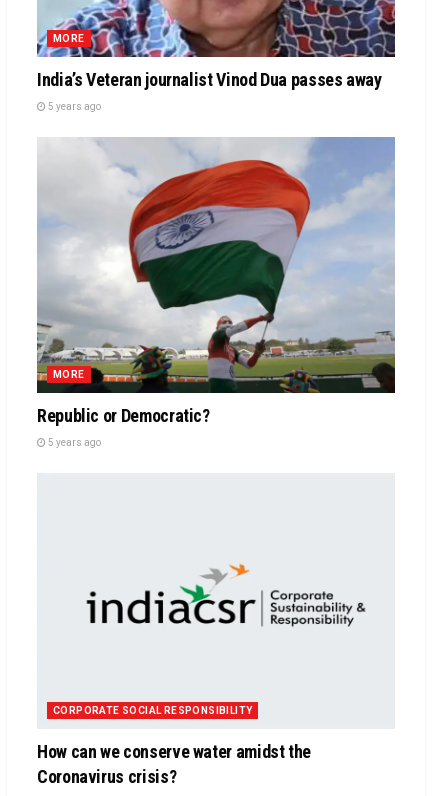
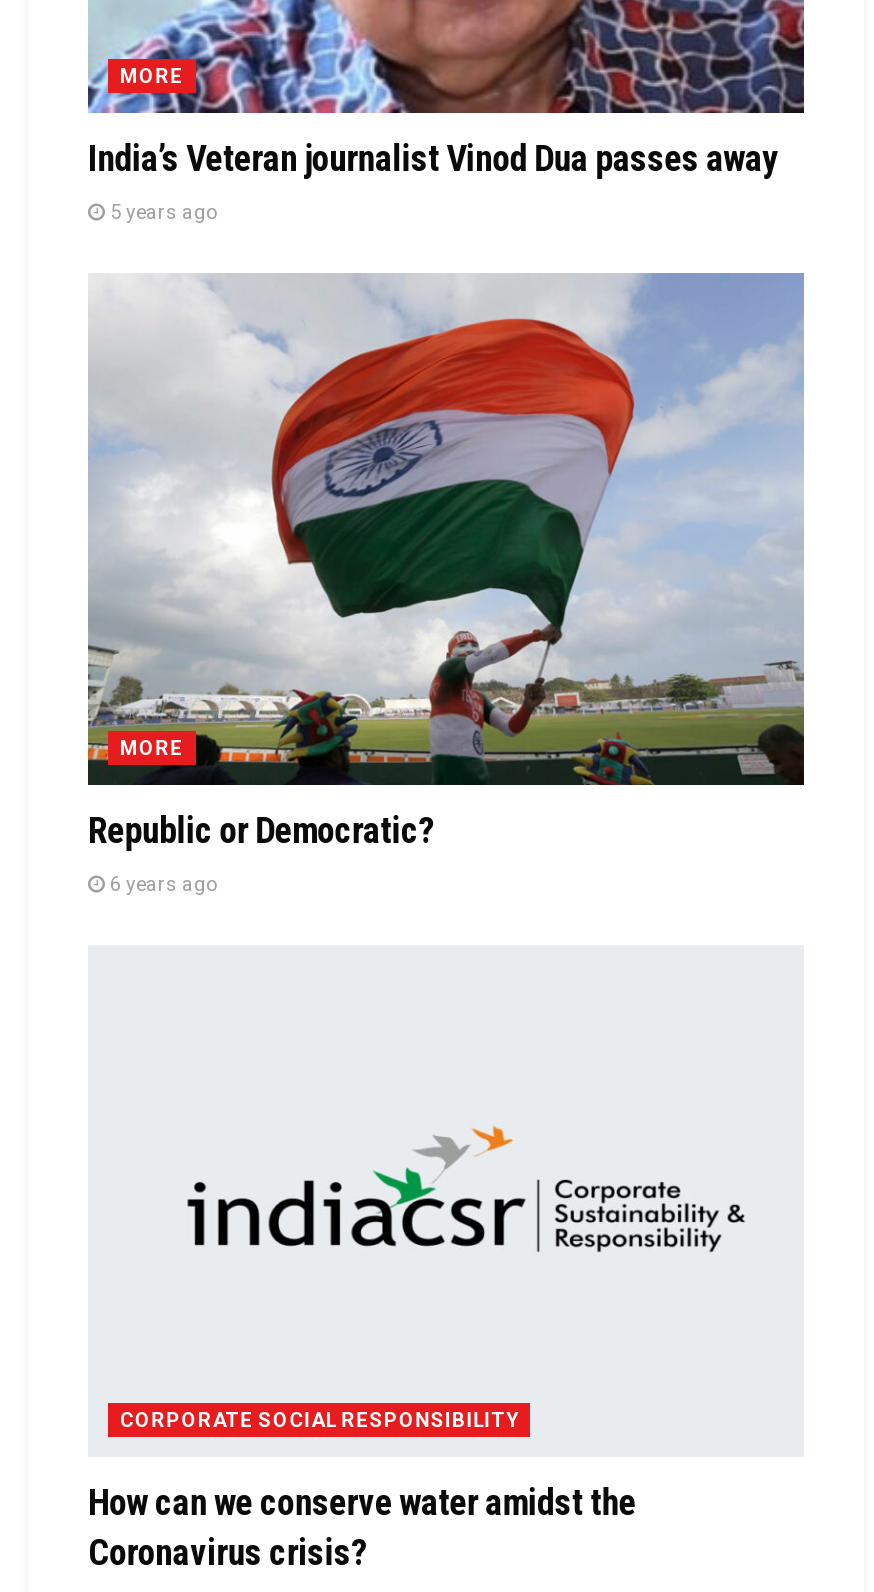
- 5 years ago
+ 6 years ago
